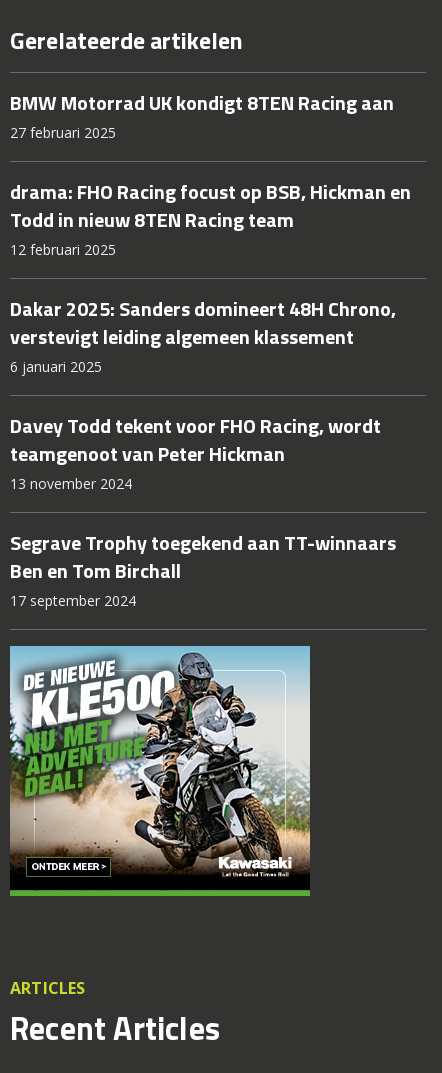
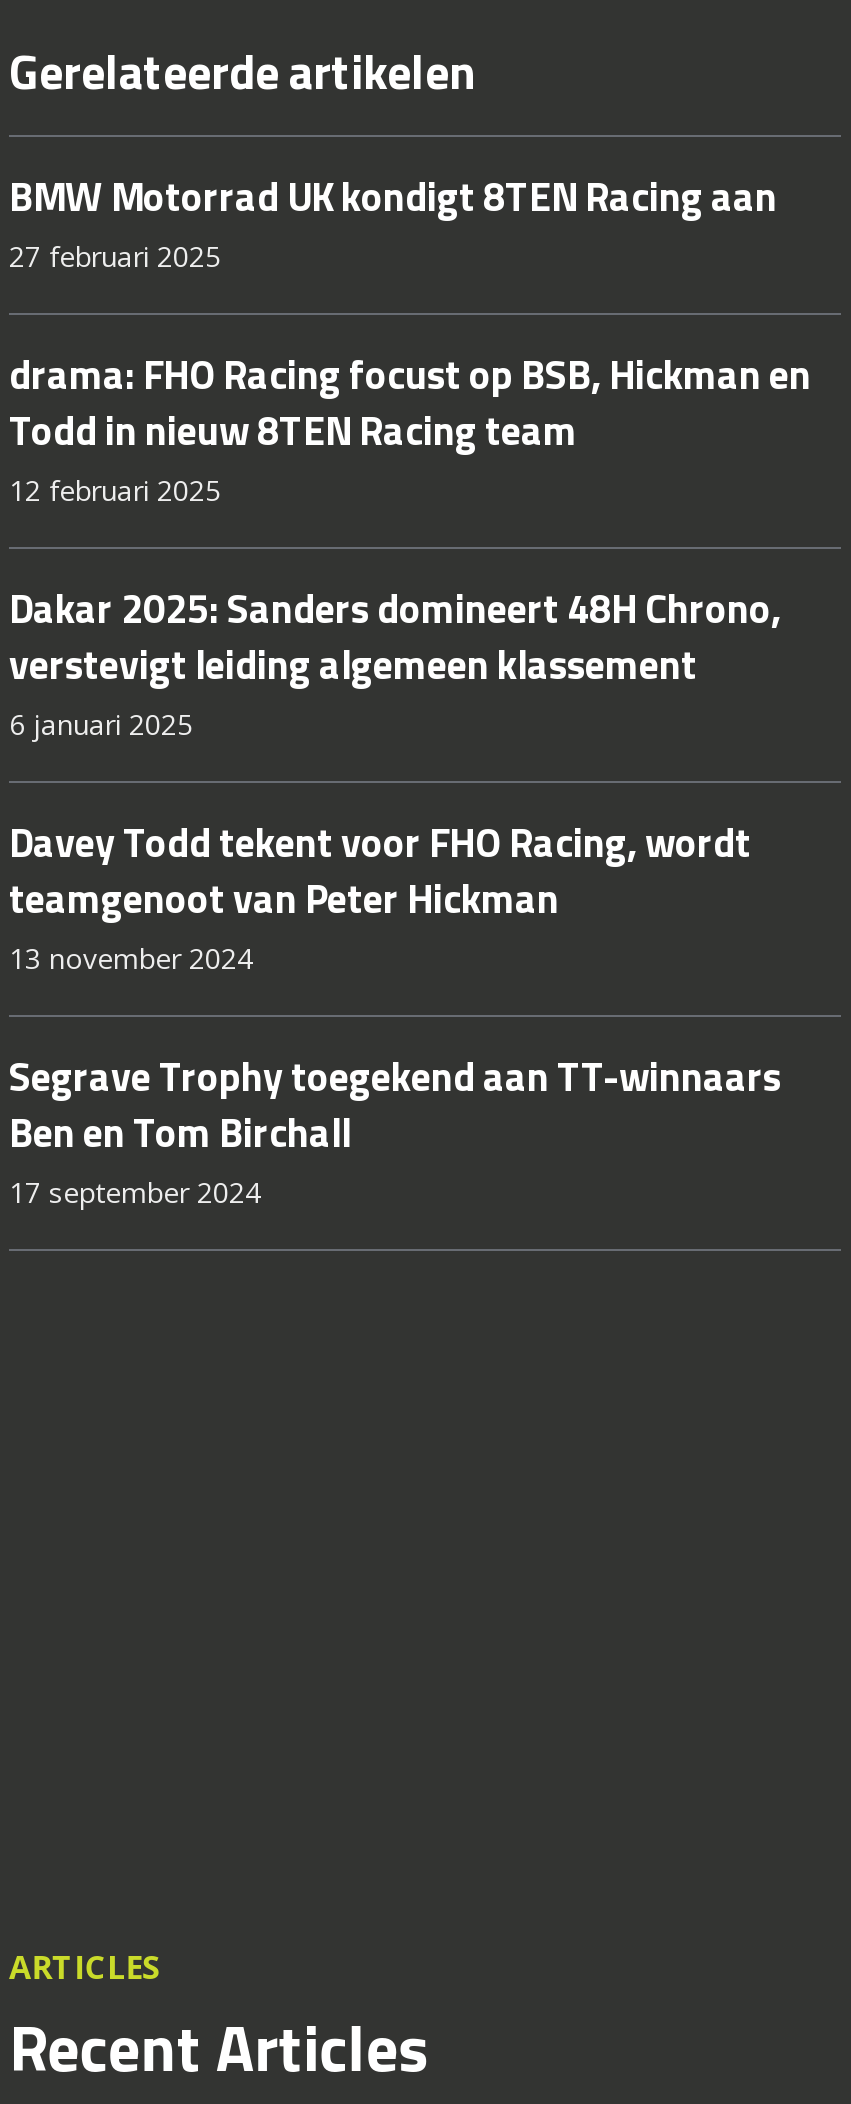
- [image]
